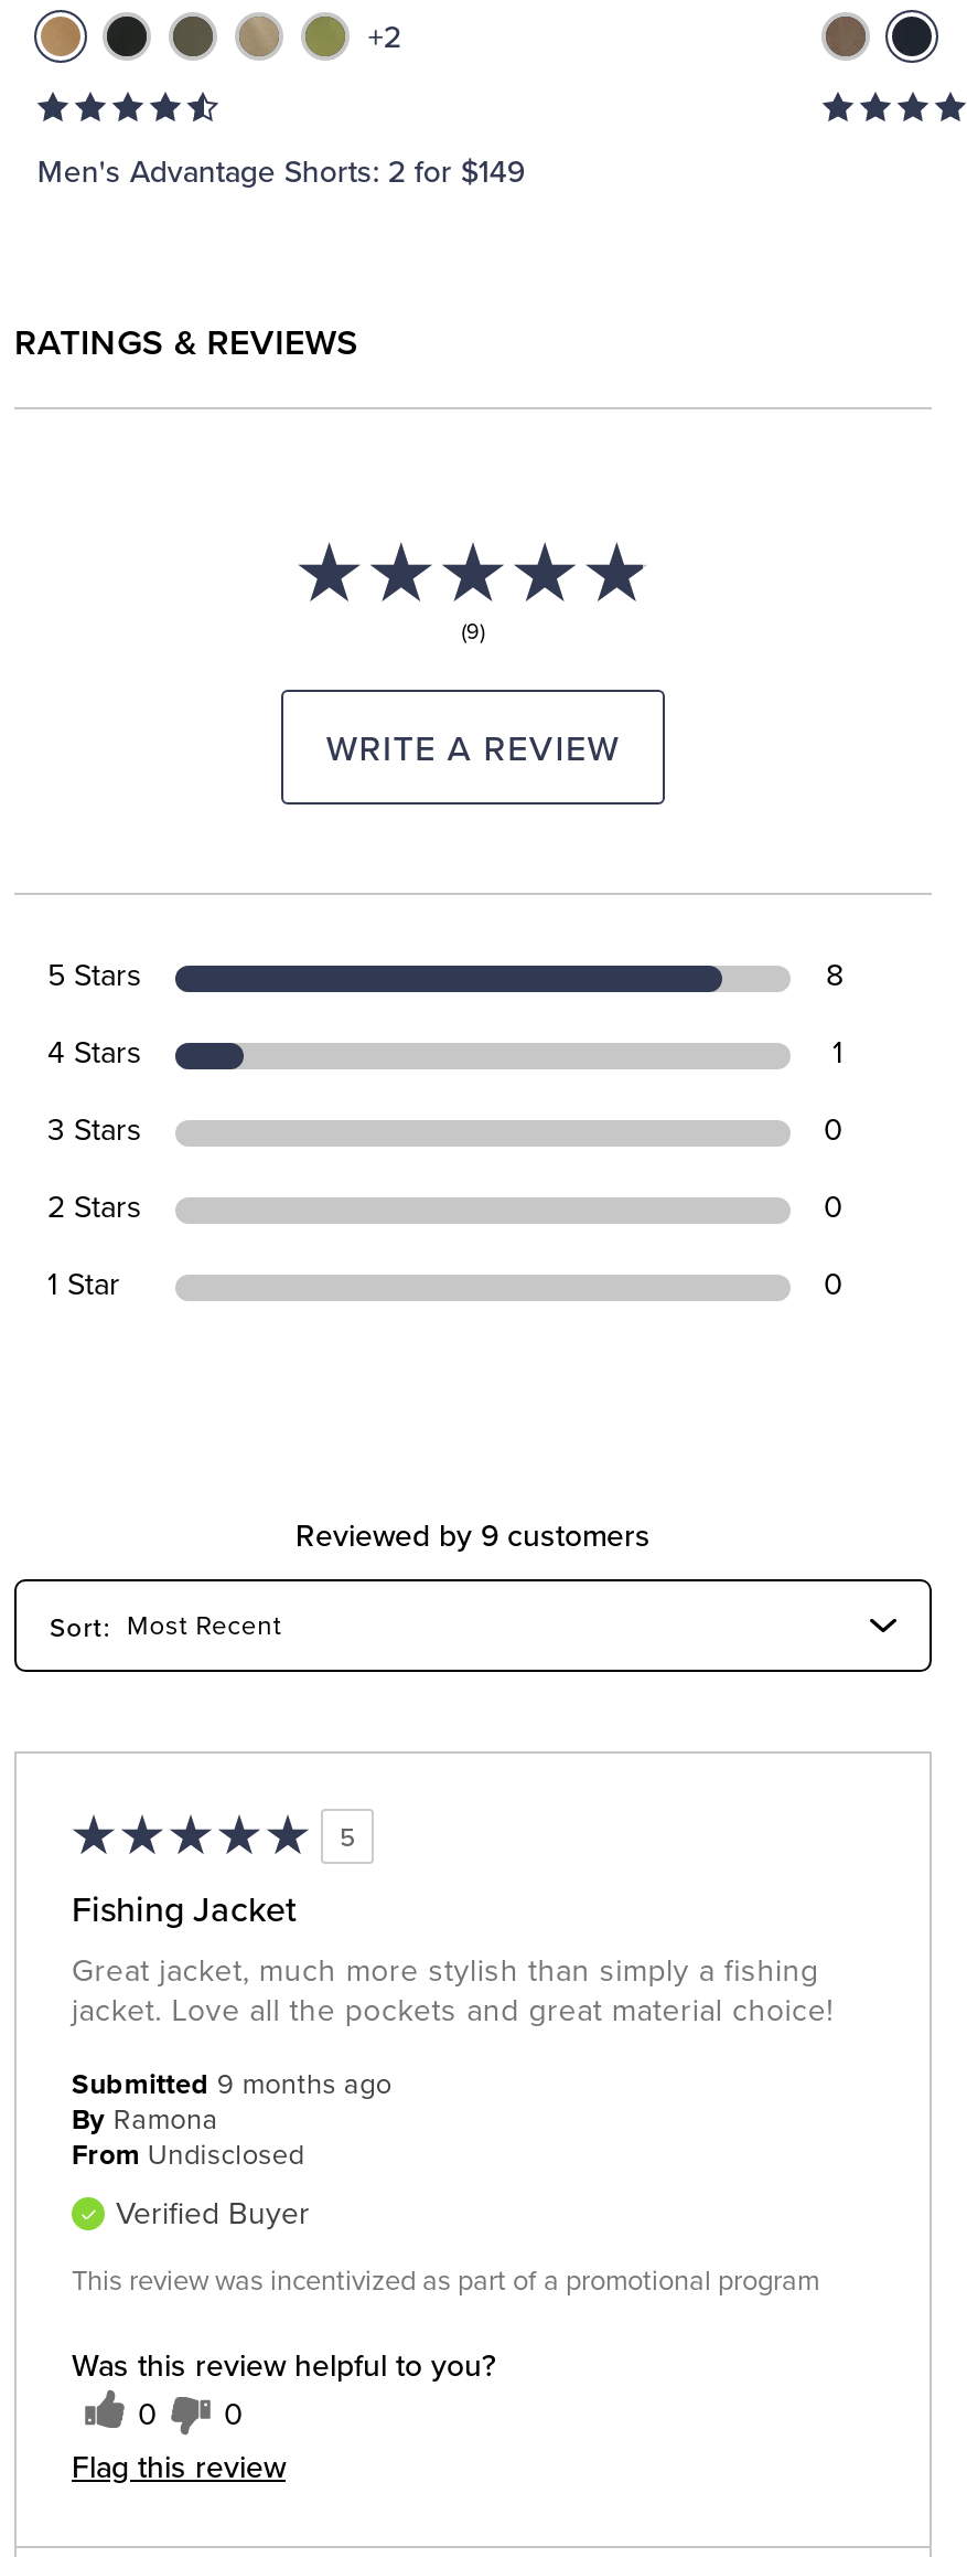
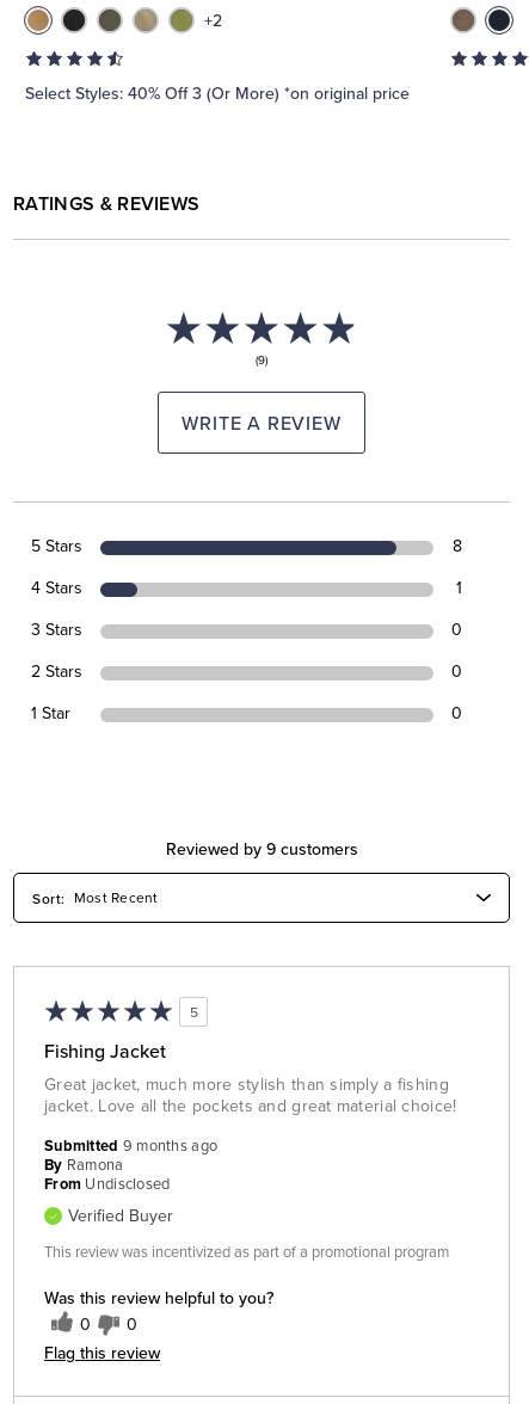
- Men's Advantage Shorts: 2 for $149
+ Select Styles: 40% Off 3 (Or More) *on original price
